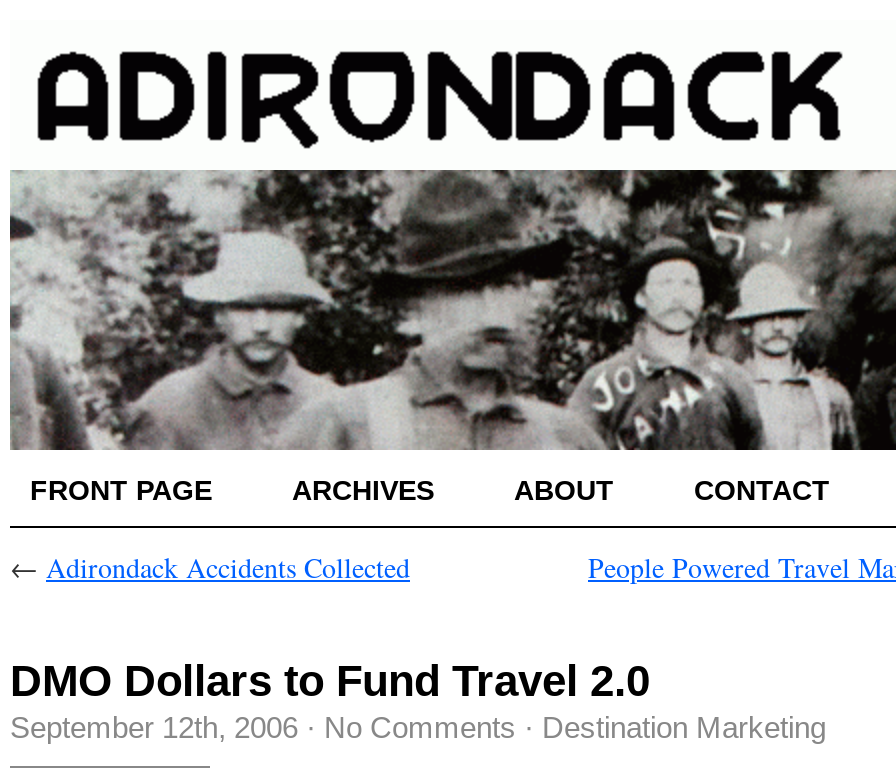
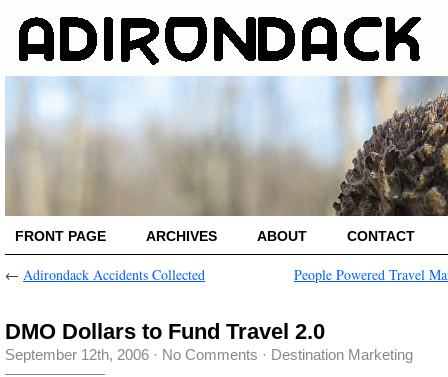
- [image]
+ [image]
